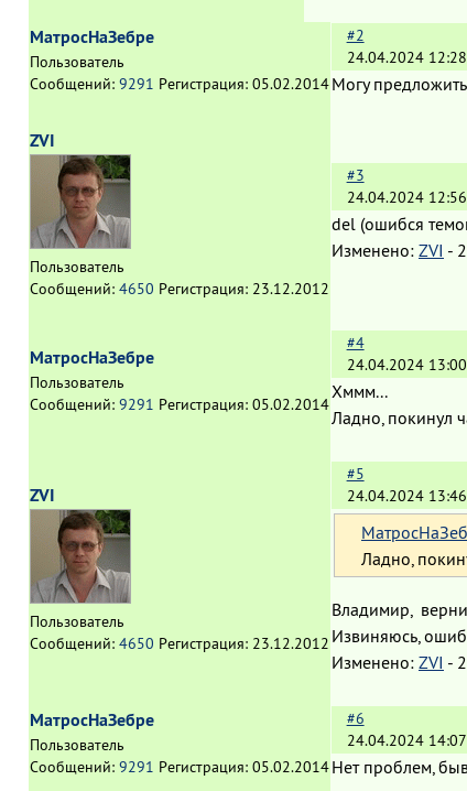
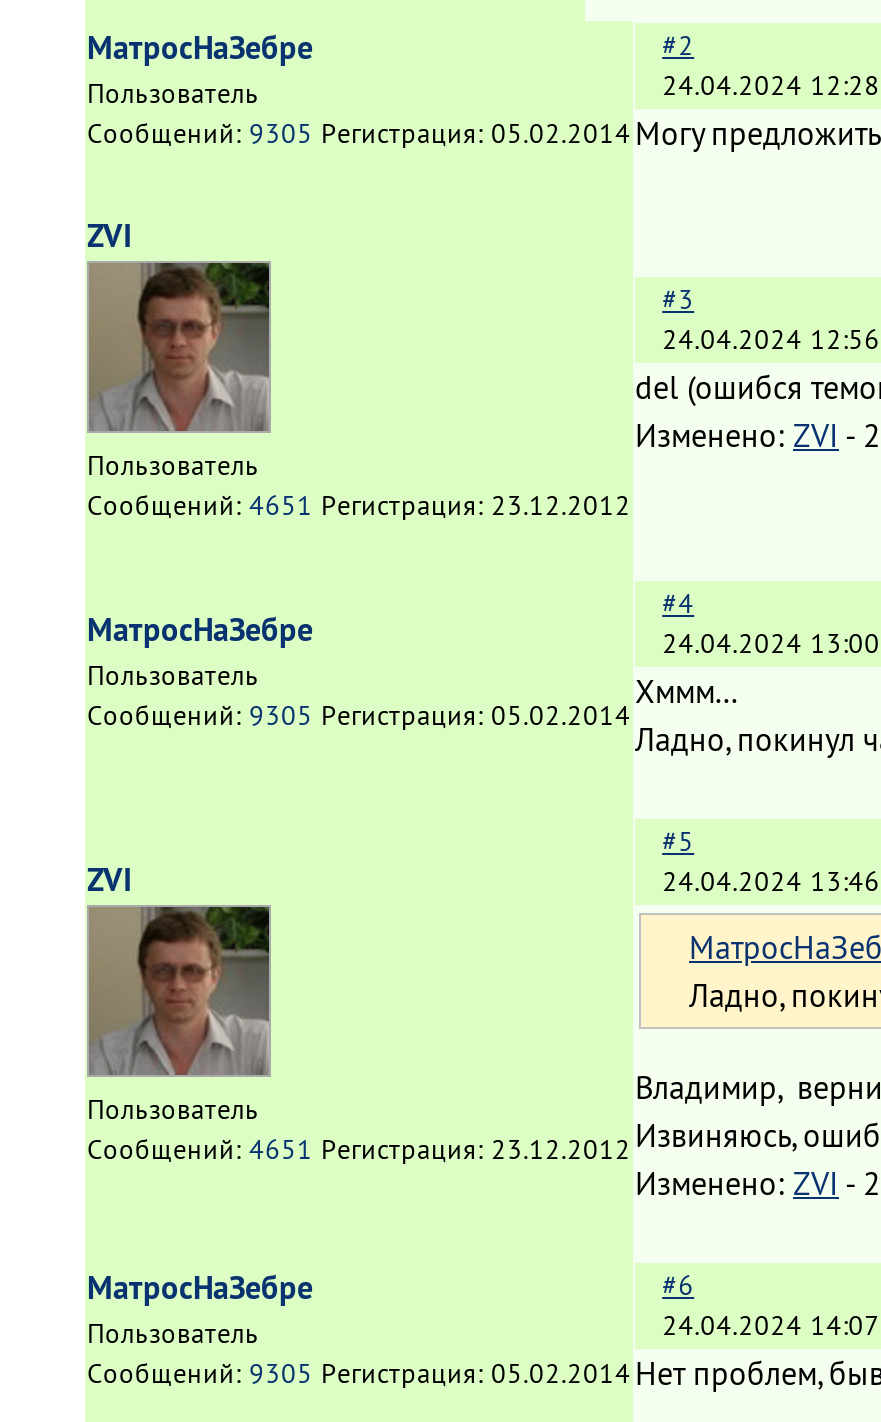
- Сообщений: 9291 Регистрация: 05.02.2014
+ Сообщений: 9305 Регистрация: 05.02.2014

- Сообщений: 4650 Регистрация: 23.12.2012
+ Сообщений: 4651 Регистрация: 23.12.2012

- Сообщений: 9291 Регистрация: 05.02.2014
+ Сообщений: 9305 Регистрация: 05.02.2014

- Сообщений: 4650 Регистрация: 23.12.2012
+ Сообщений: 4651 Регистрация: 23.12.2012

- Сообщений: 9291 Регистрация: 05.02.2014
+ Сообщений: 9305 Регистрация: 05.02.2014
